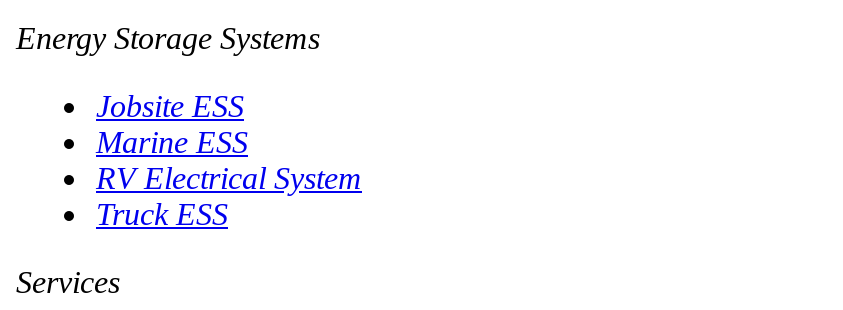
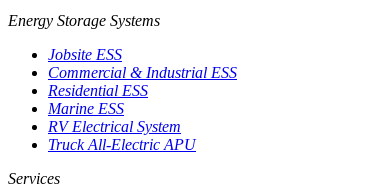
+ Commercial & Industrial ESS
+ Residential ESS

- Truck ESS
+ Truck All-Electric APU
